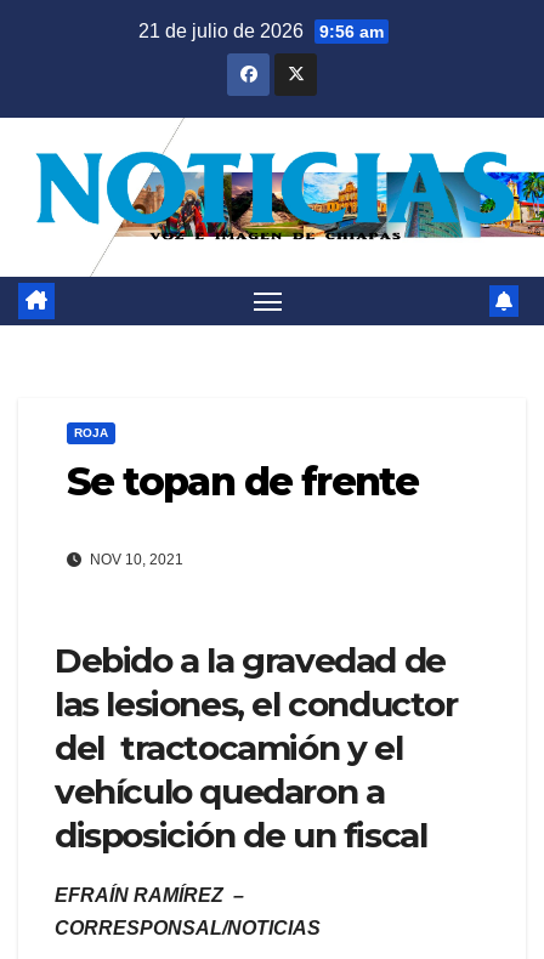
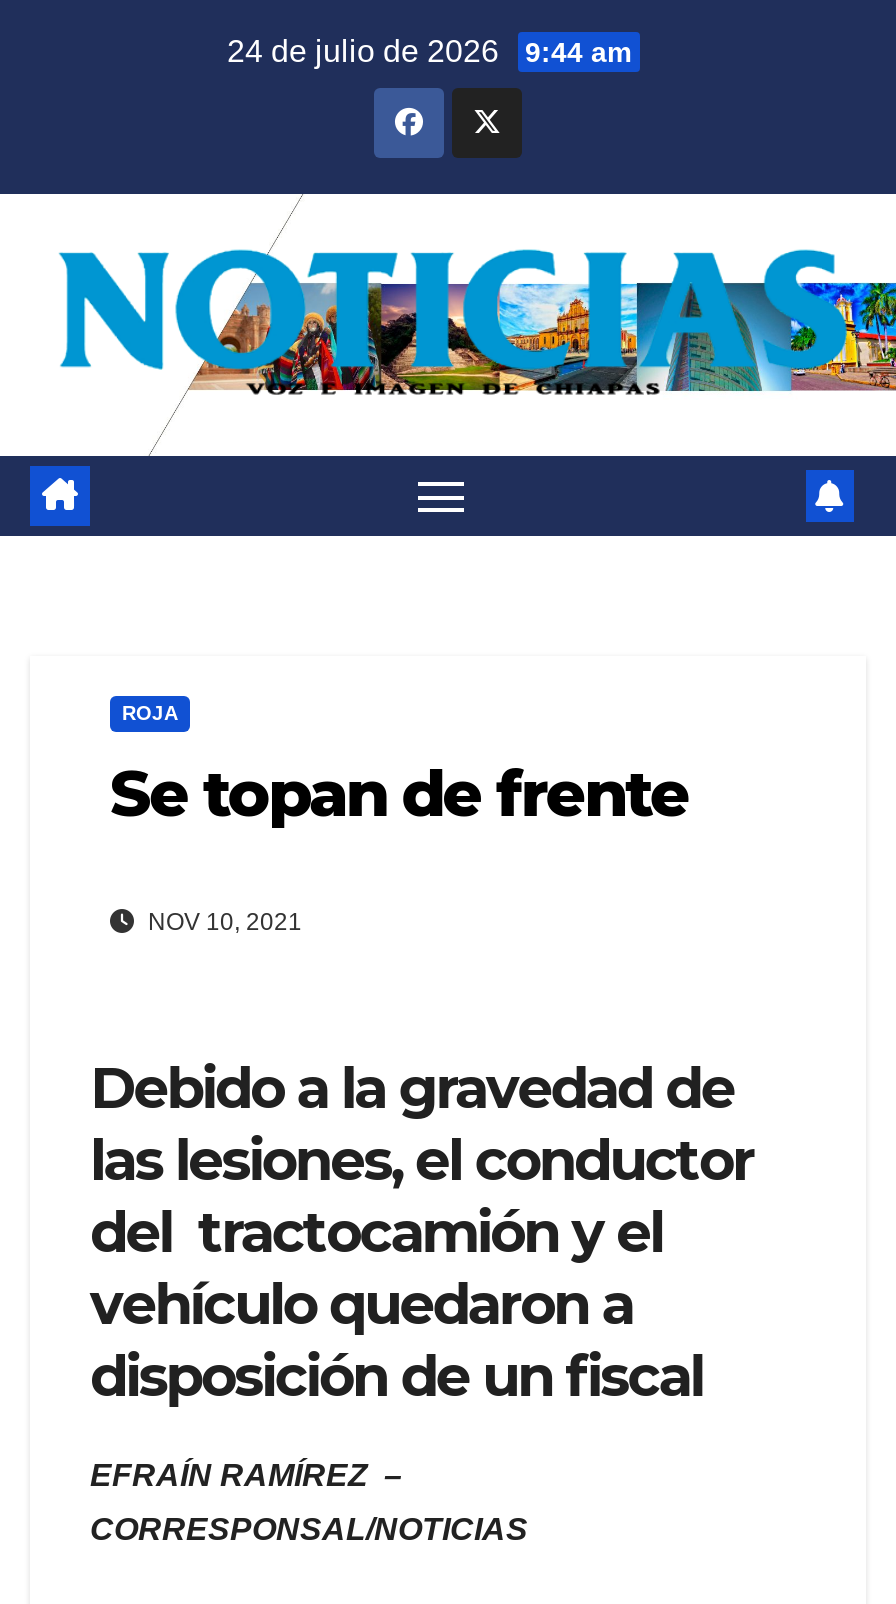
- 21 de julio de 2026 9:56 am
+ 24 de julio de 2026 9:44 am
